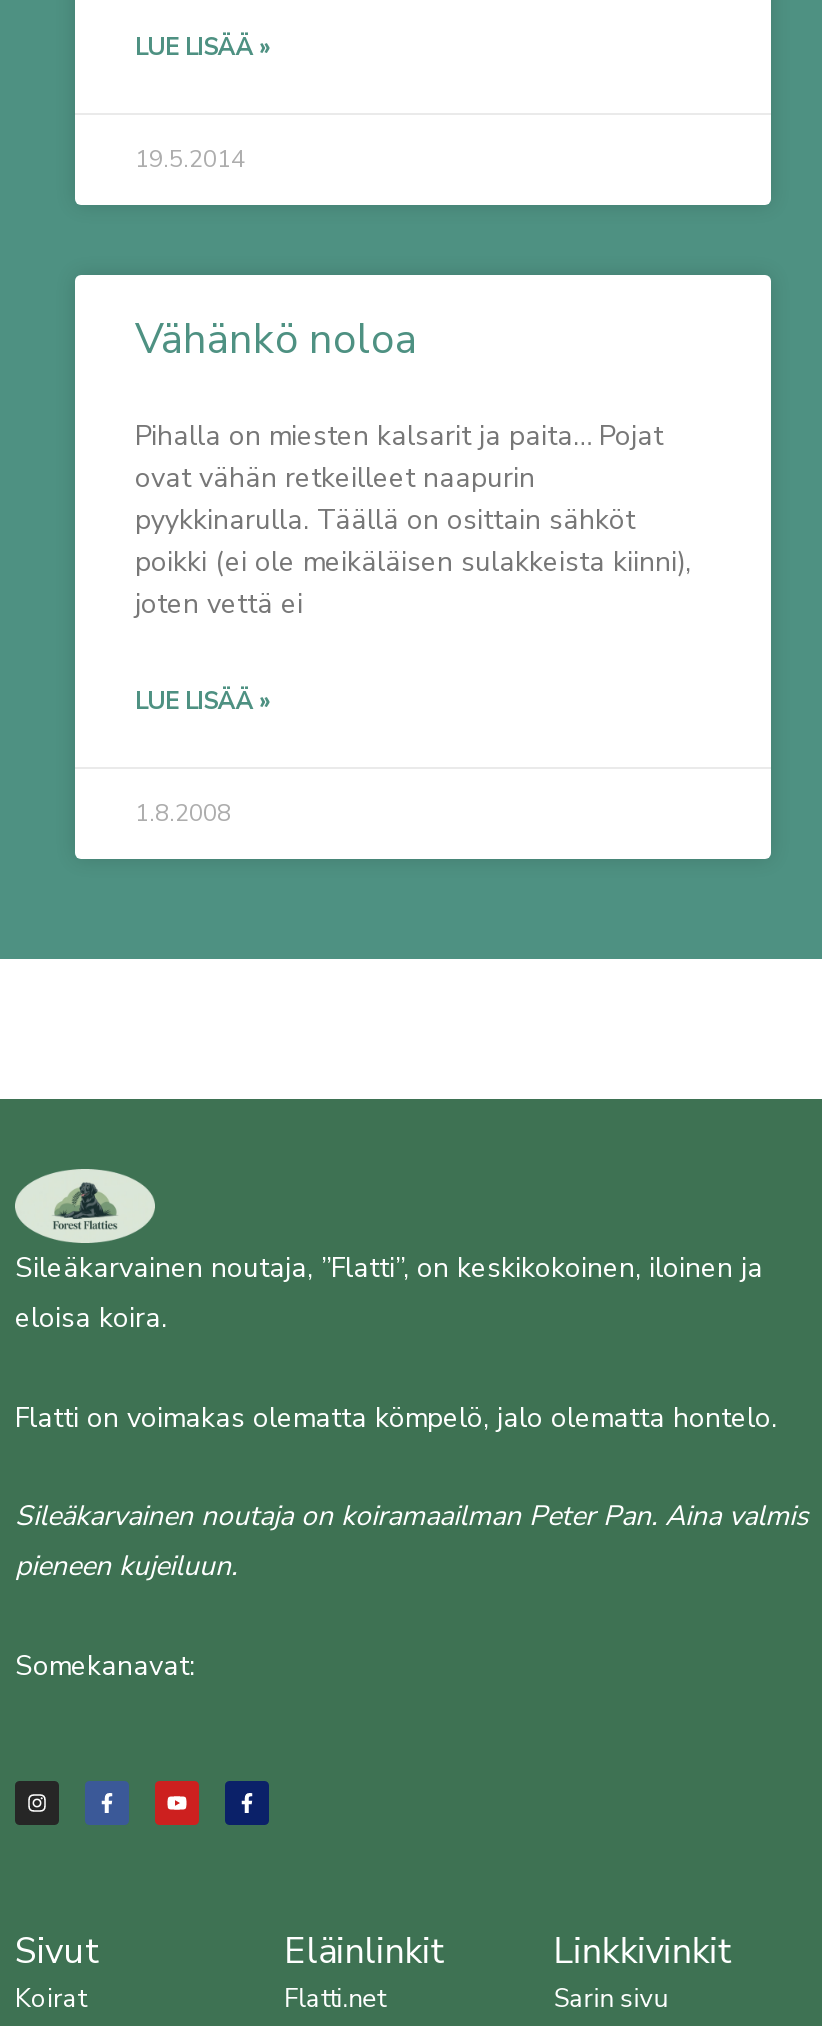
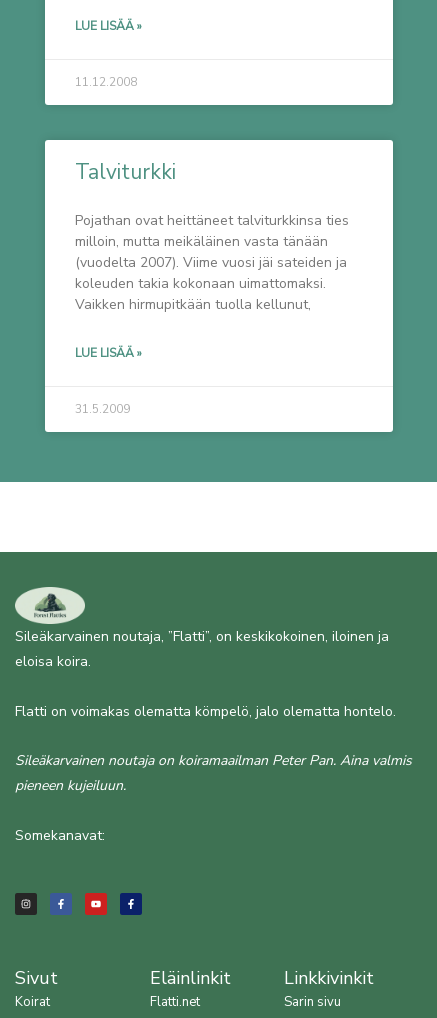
- 19.5.2014
+ 11.12.2008

- Vähänkö noloa
+ Talviturkki

- Pihalla on miesten kalsarit ja paita… Pojat
- ovat vähän retkeilleet naapurin
- pyykkinarulla. Täällä on osittain sähköt
- poikki (ei ole meikäläisen sulakkeista kiinni),
- joten vettä ei
+ Pojathan ovat heittäneet talviturkkinsa ties
+ milloin, mutta meikäläinen vasta tänään
+ (vuodelta 2007). Viime vuosi jäi sateiden ja
+ koleuden takia kokonaan uimattomaksi.
+ Vaikken hirmupitkään tuolla kellunut,

- 1.8.2008
+ 31.5.2009
